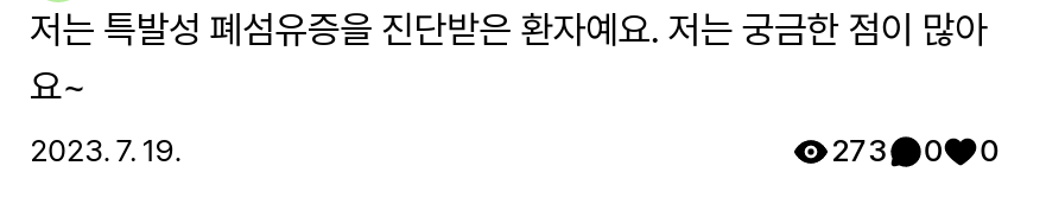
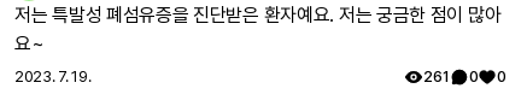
- 273 0 0
+ 261 0 0
